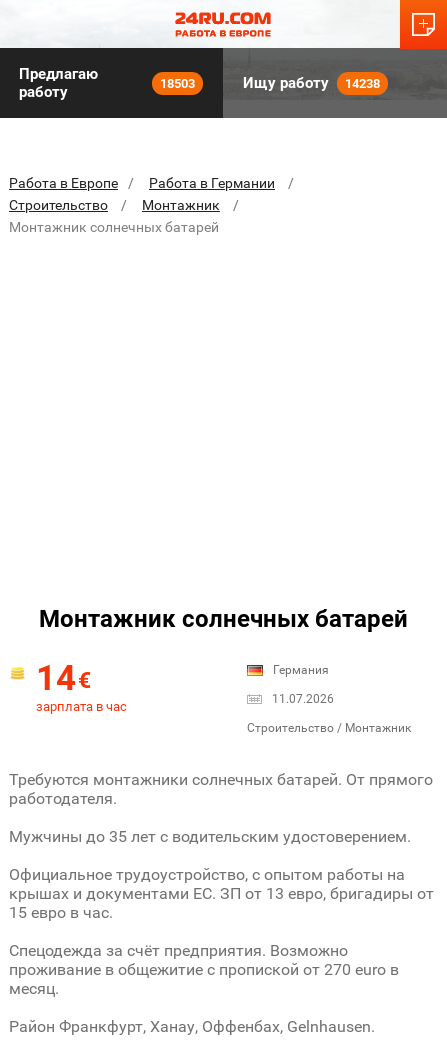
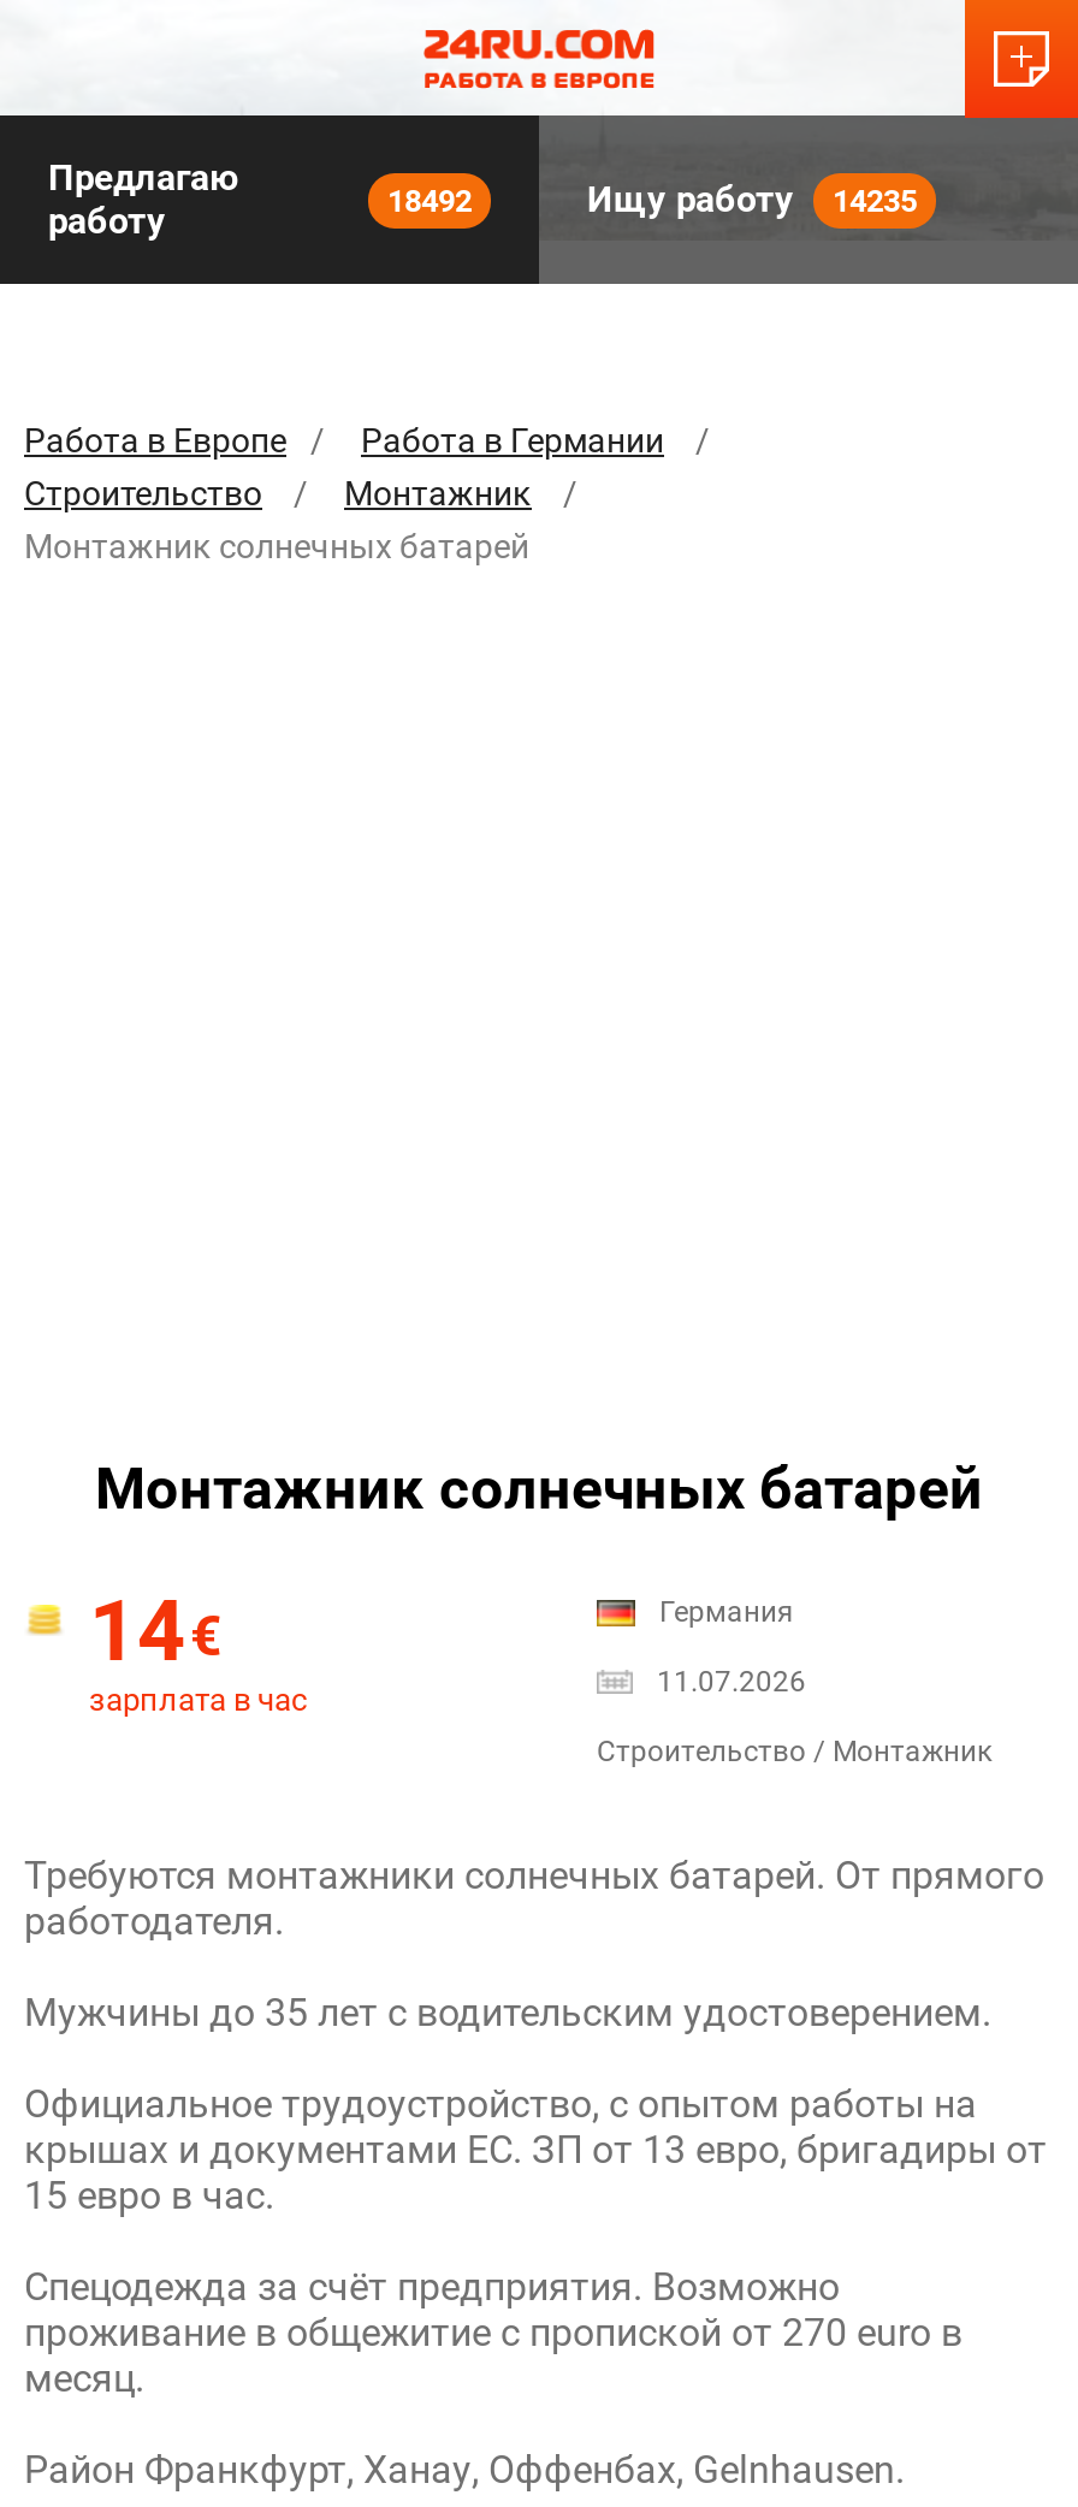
- 18503
+ 18492

- Ищу работу 14238
+ Ищу работу 14235
